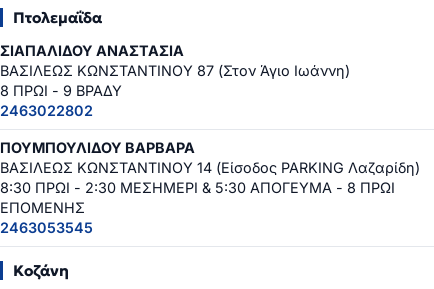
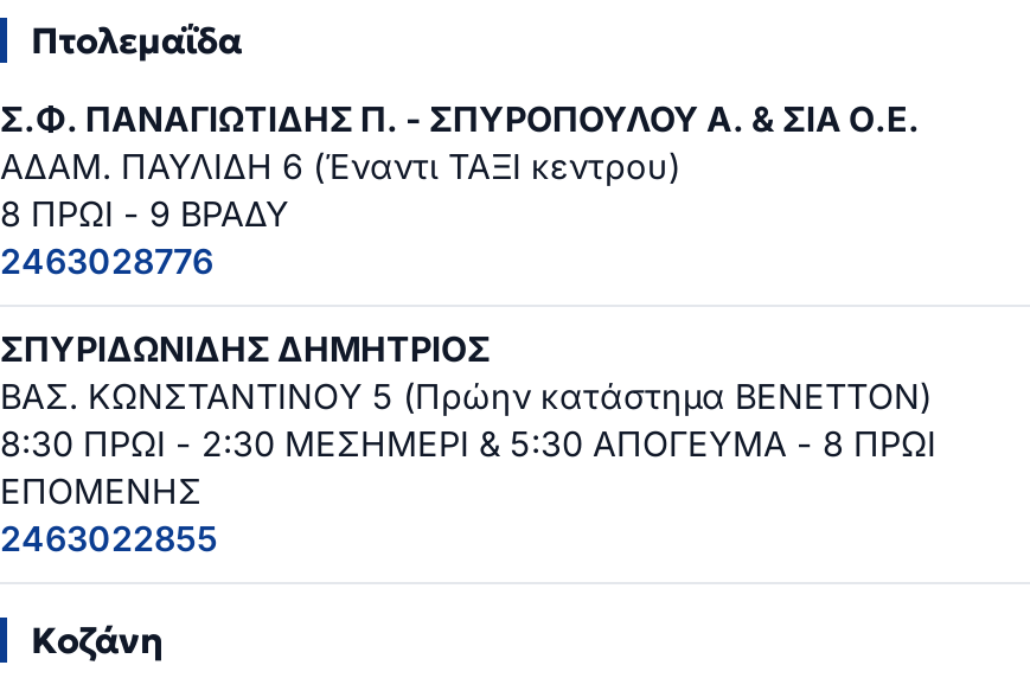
- ΣΙΑΠΑΛΙΔΟΥ ΑΝΑΣΤΑΣΙΑ
- ΒΑΣΙΛΕΩΣ ΚΩΝΣΤΑΝΤΙΝΟΥ 87 (Στον Άγιο Ιωάννη)
+ Σ.Φ. ΠΑΝΑΓΙΩΤΙΔΗΣ Π. - ΣΠΥΡΟΠΟΥΛΟΥ Α. & ΣΙΑ Ο.Ε.
+ ΑΔΑΜ. ΠΑΥΛΙΔΗ 6 (Έναντι ΤΑΞΙ κεντρου)

- 2463022802
+ 2463028776

- ΠΟΥΜΠΟΥΛΙΔΟΥ ΒΑΡΒΑΡΑ
- ΒΑΣΙΛΕΩΣ ΚΩΝΣΤΑΝΤΙΝΟΥ 14 (Είσοδος PARKING Λαζαρίδη)
+ ΣΠΥΡΙΔΩΝΙΔΗΣ ΔΗΜΗΤΡΙΟΣ
+ ΒΑΣ. ΚΩΝΣΤΑΝΤΙΝΟΥ 5 (Πρώην κατάστημα BENETTON)

- 2463053545
+ 2463022855
